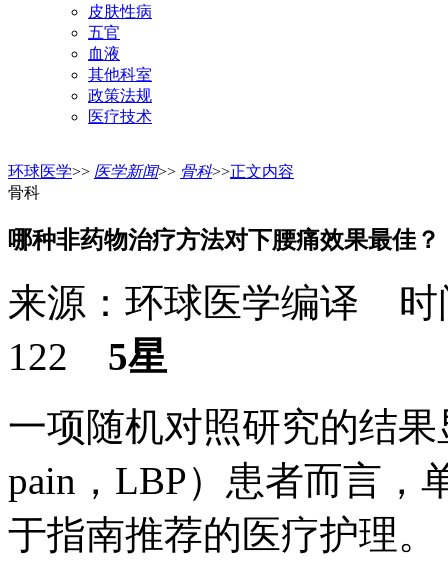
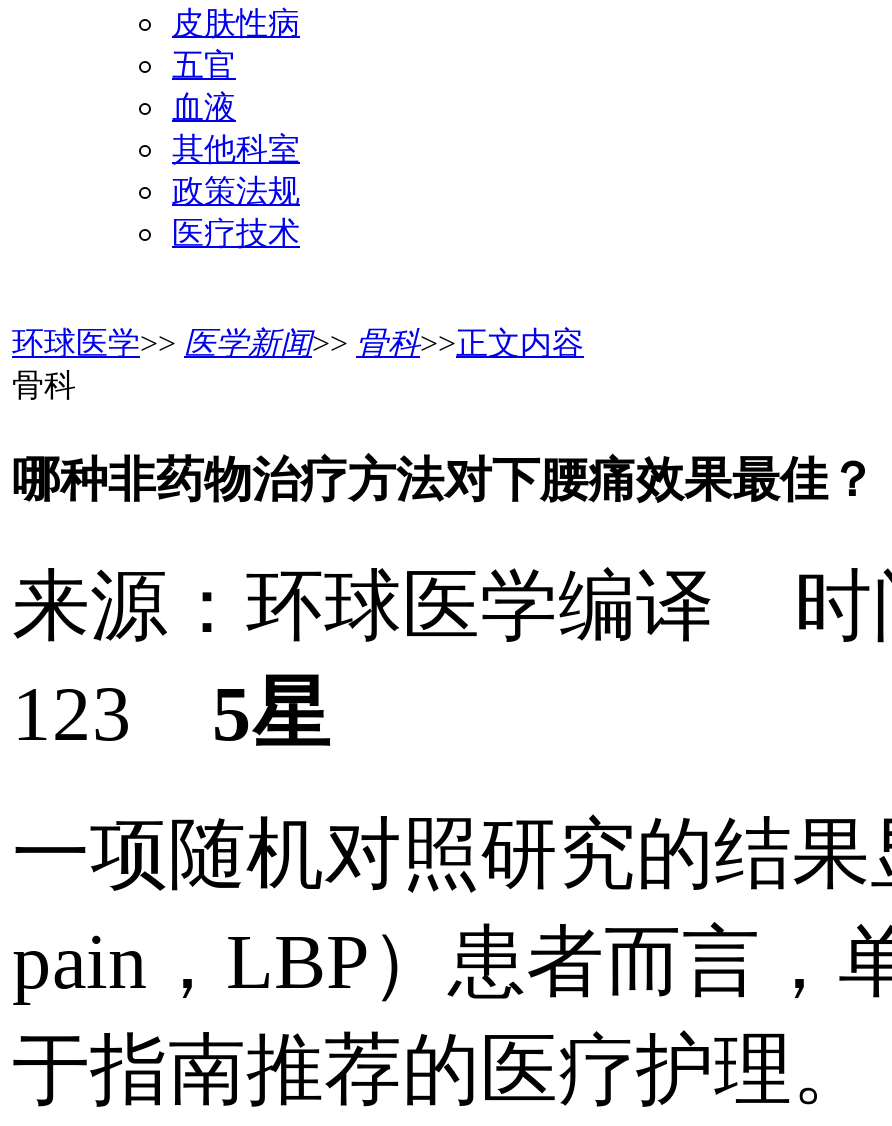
- 122 5星
+ 123 5星
